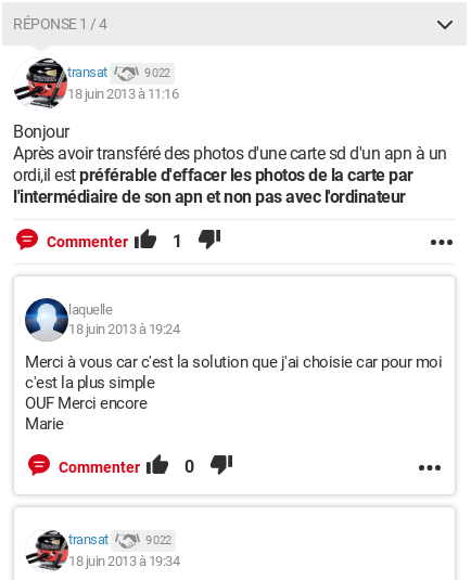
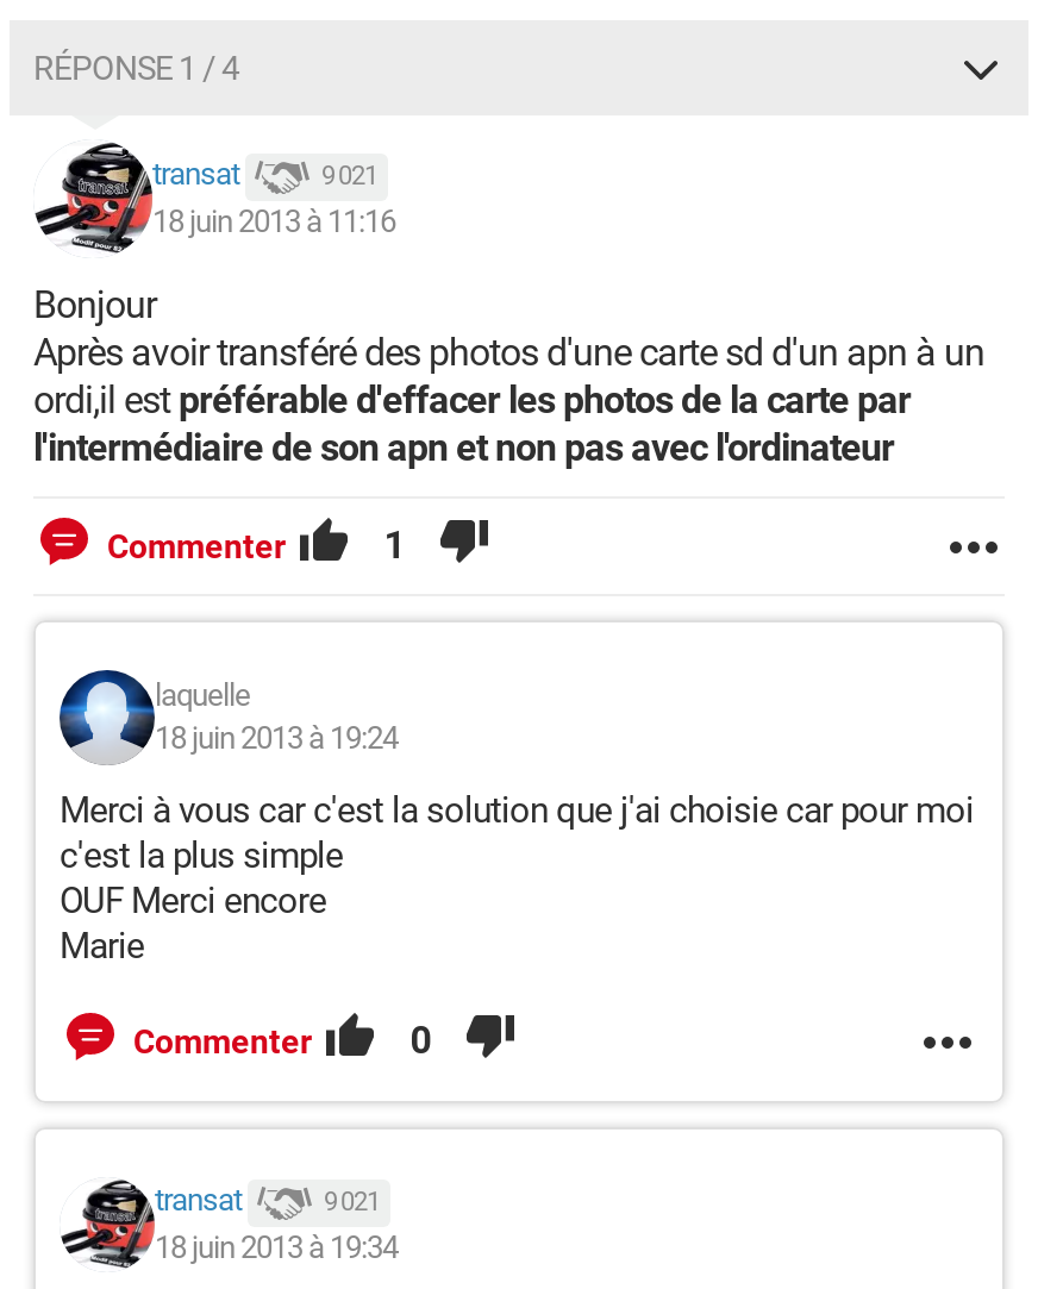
- 9 022
+ 9 021

- 9 022
+ 9 021
